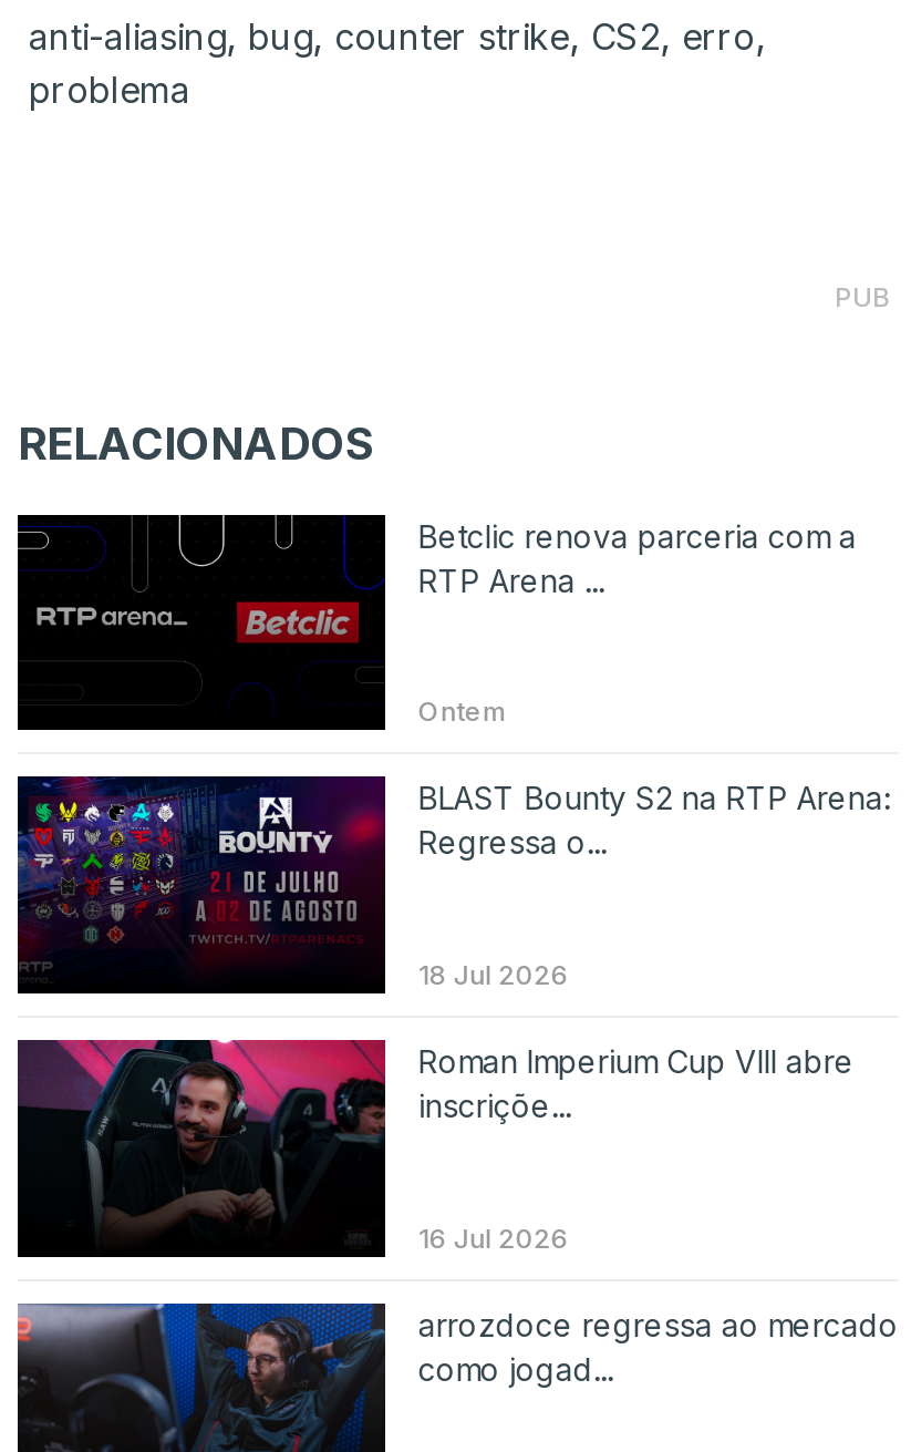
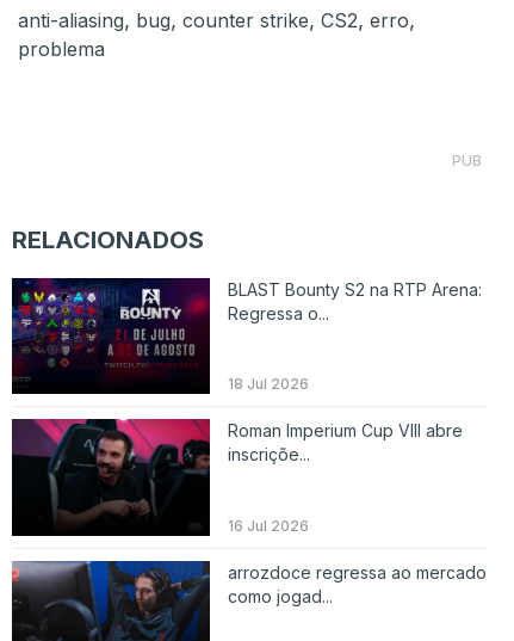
- [image]
- Betclic renova parceria com a
- RTP Arena ...

- Ontem
